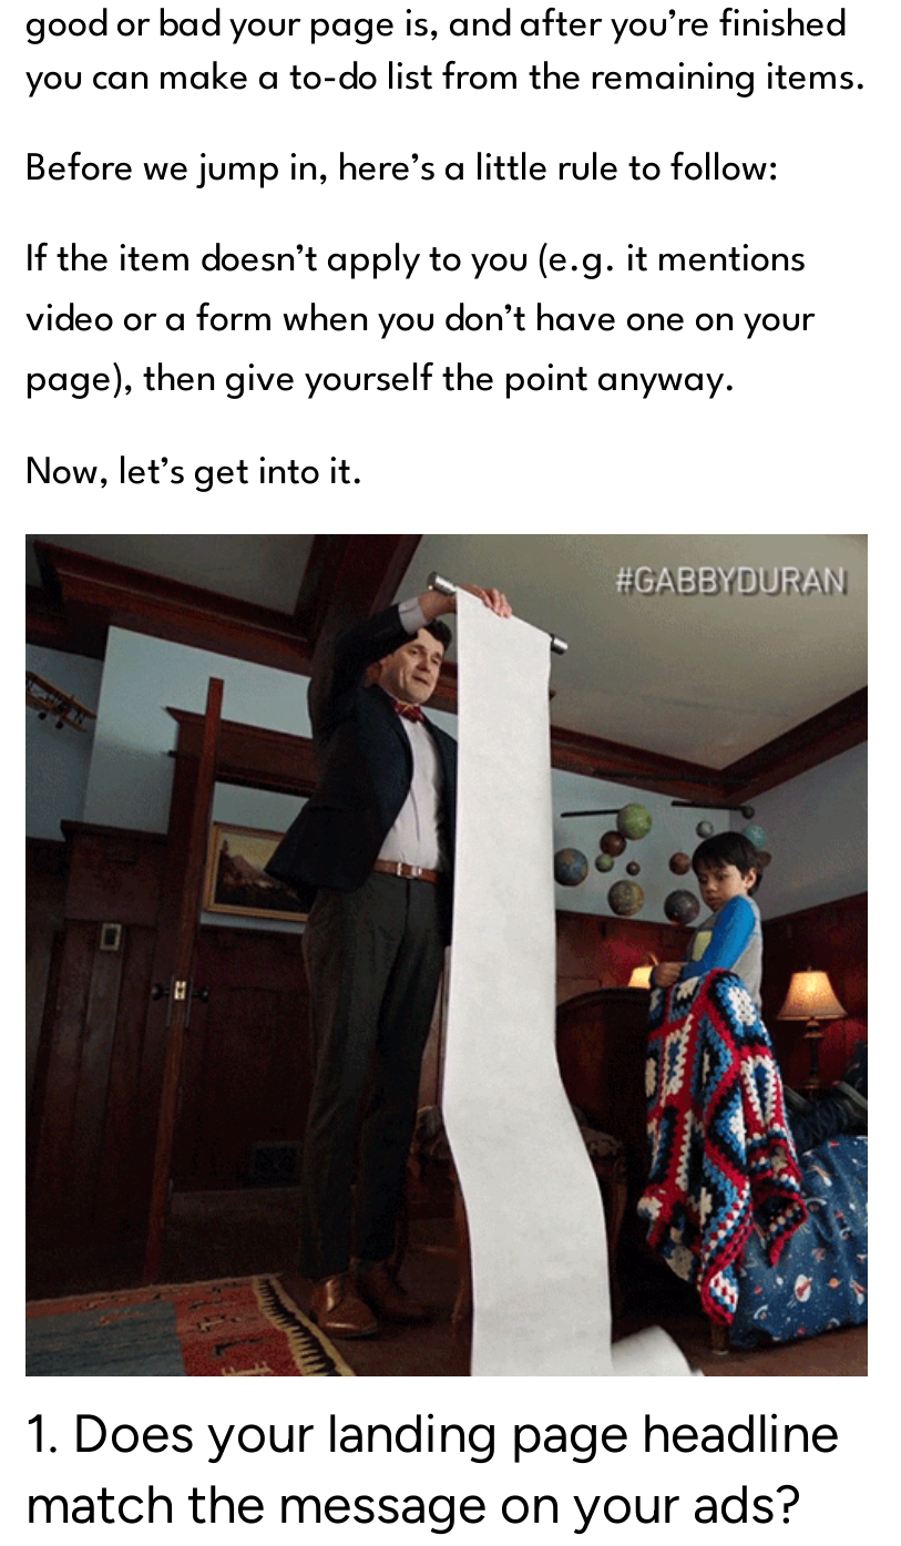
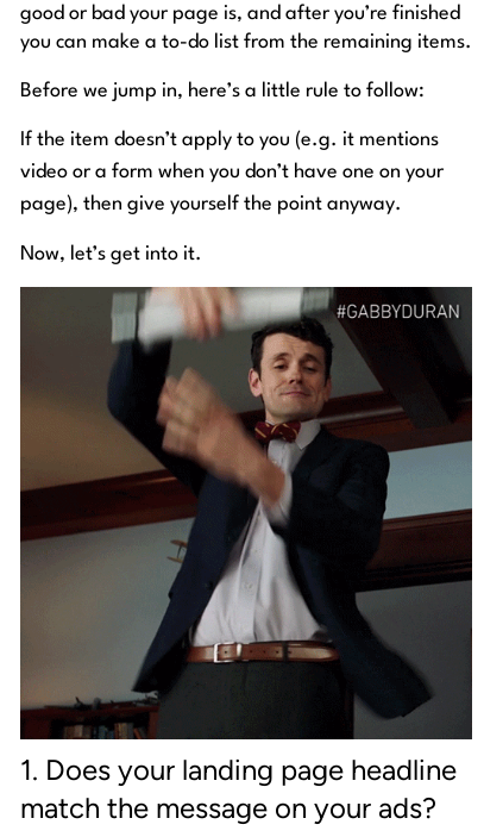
- [image]
+ [image]
